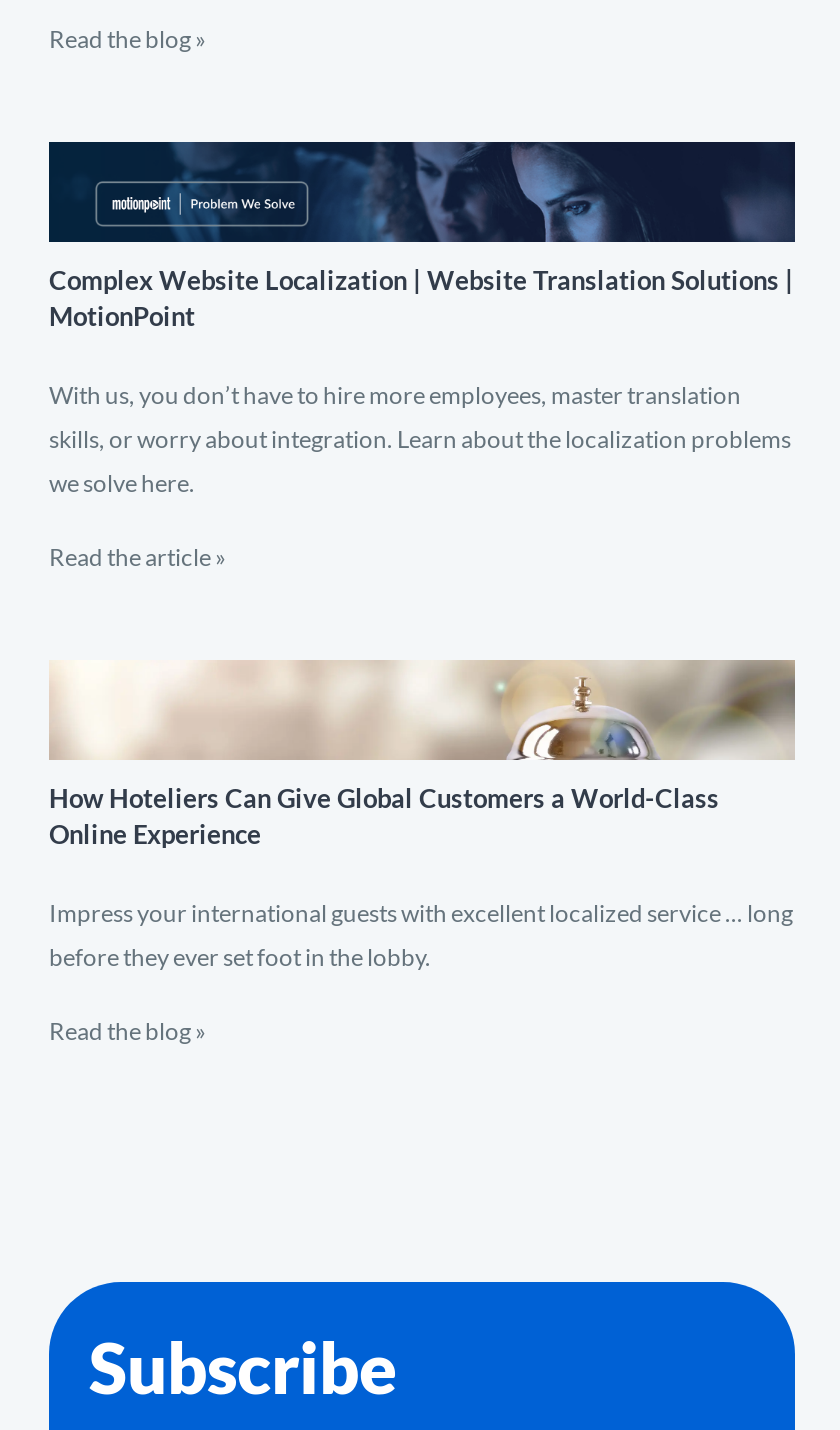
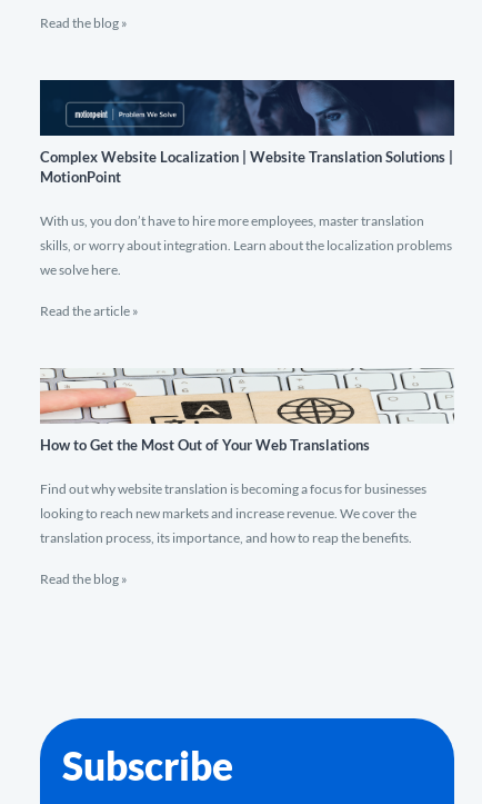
- [image]
- How Hoteliers Can Give Global Customers a World-Class
- Online Experience
- Impress your international guests with excellent localized service ... long
- before they ever set foot in the lobby.
+ [image]
+ How to Get the Most Out of Your Web Translations
+ Find out why website translation is becoming a focus for businesses
+ looking to reach new markets and increase revenue. We cover the
+ translation process, its importance, and how to reap the benefits.
